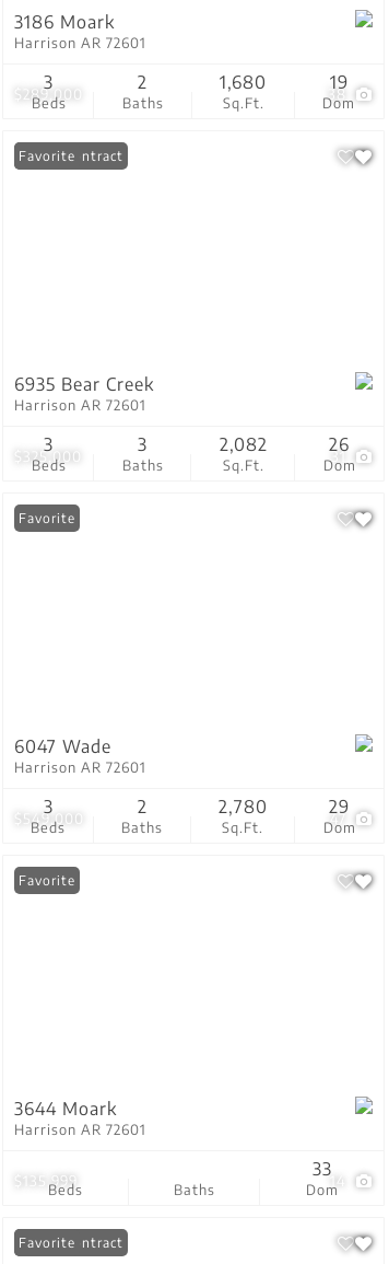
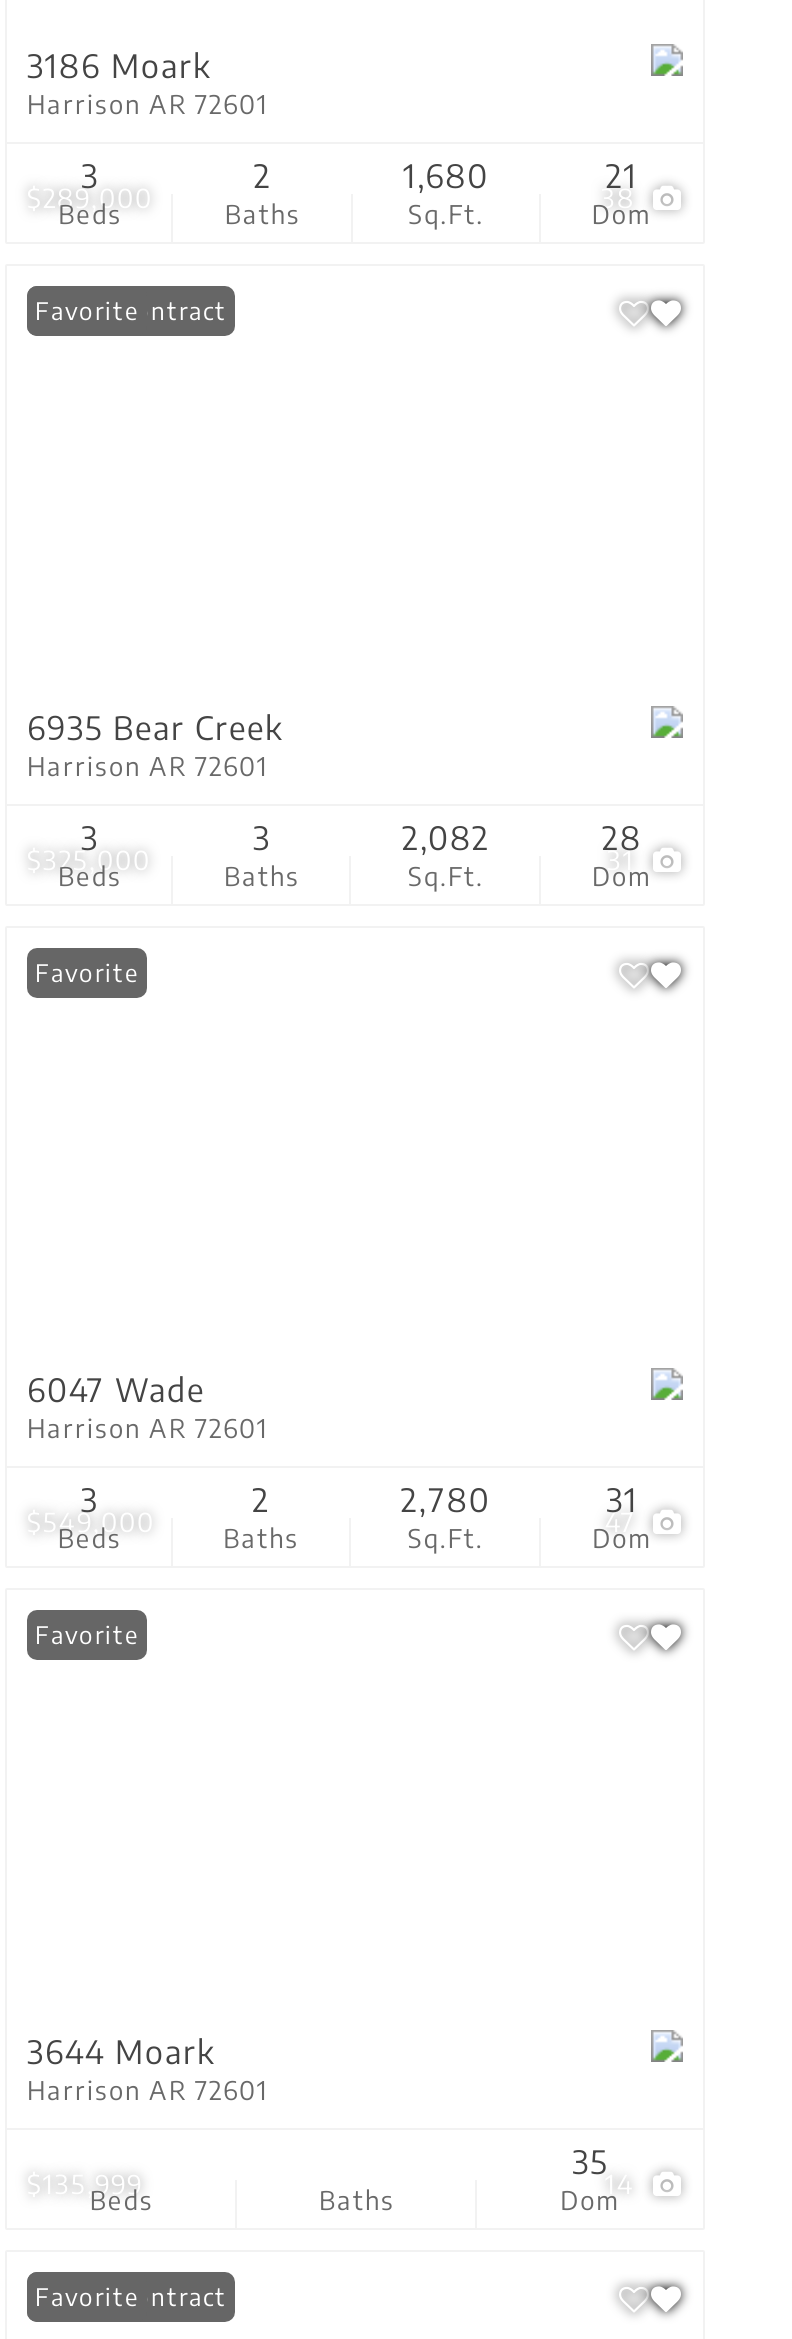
- 19
+ 21

- 26
+ 28

- 29
+ 31

- 33
+ 35
